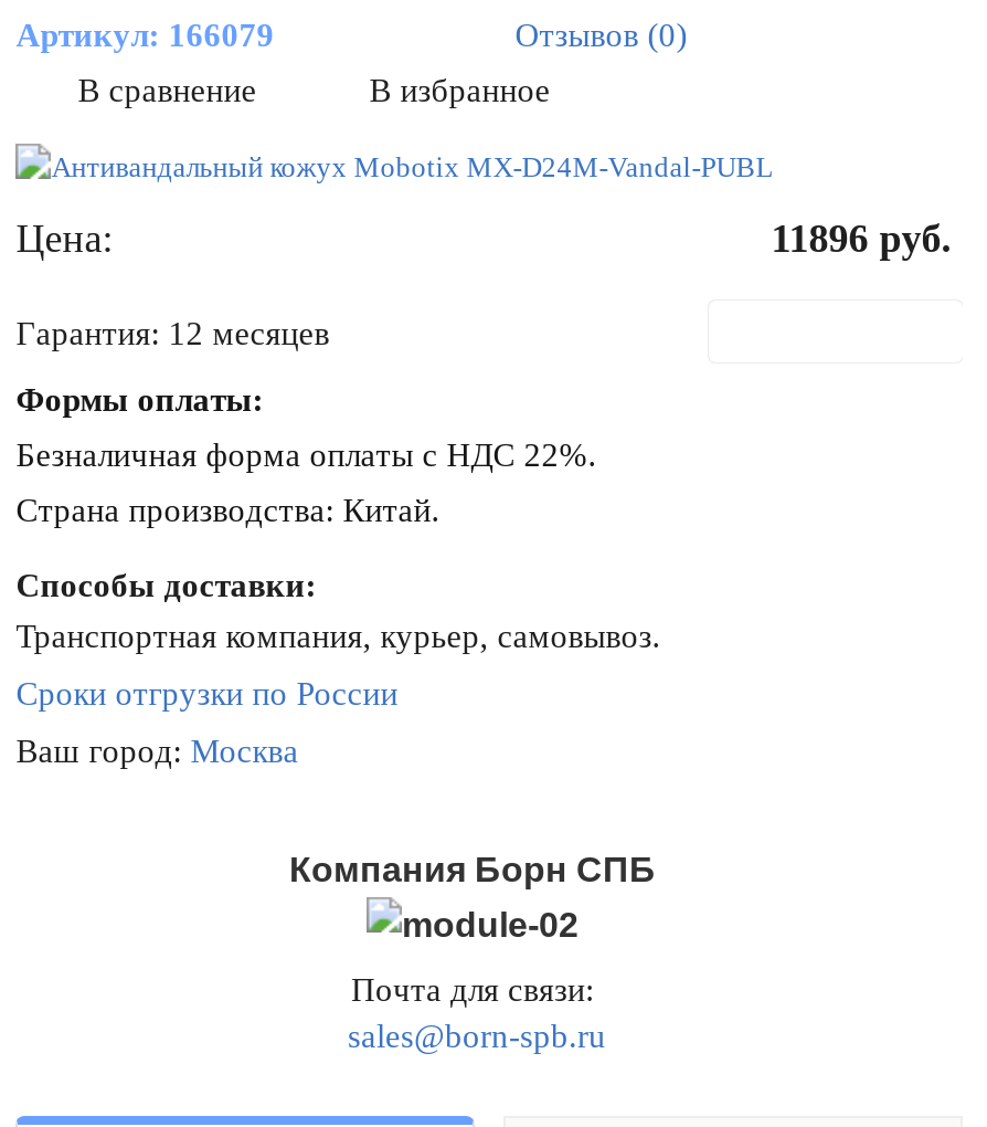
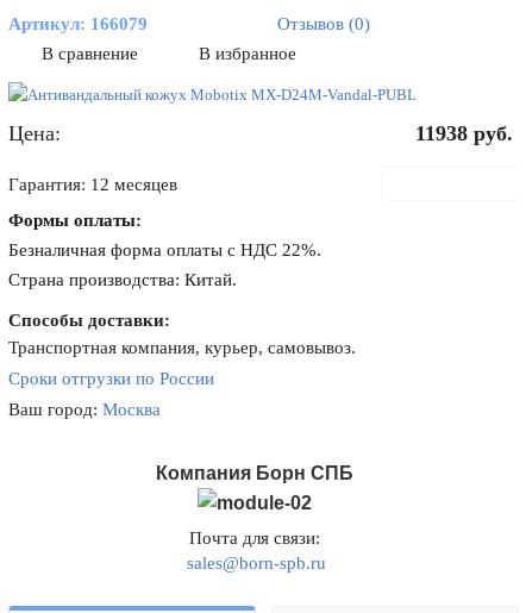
- 11896 руб.
+ 11938 руб.
